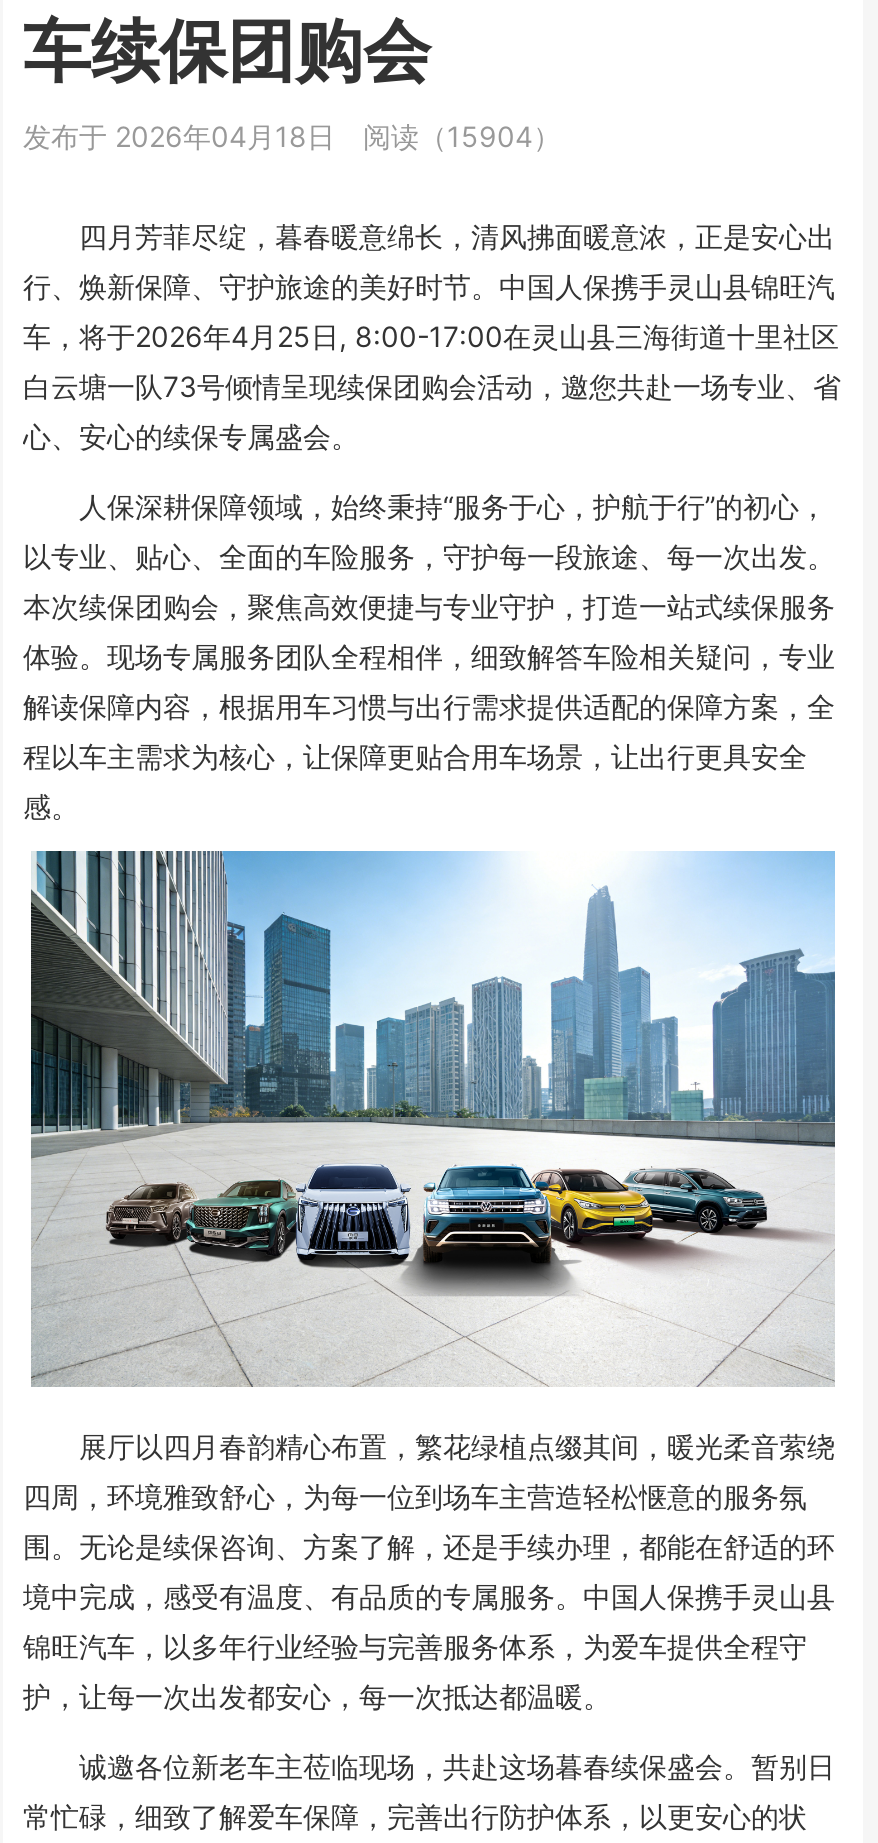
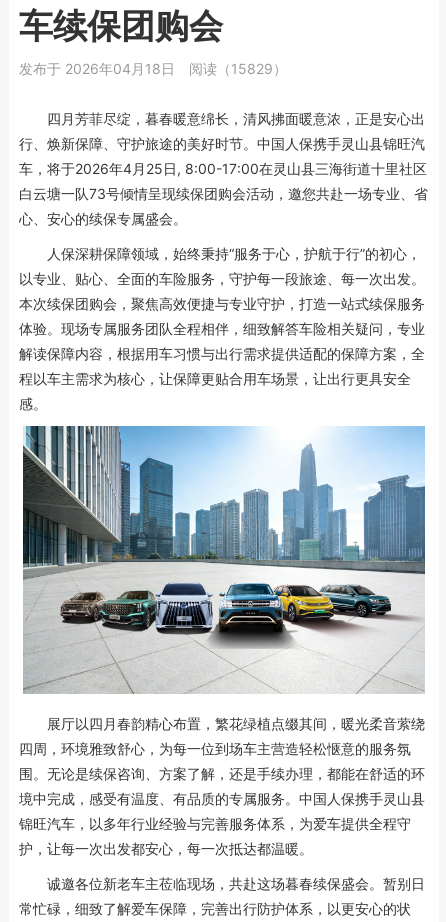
- 发布于 2026年04月18日 阅读（15904）
+ 发布于 2026年04月18日 阅读（15829）
